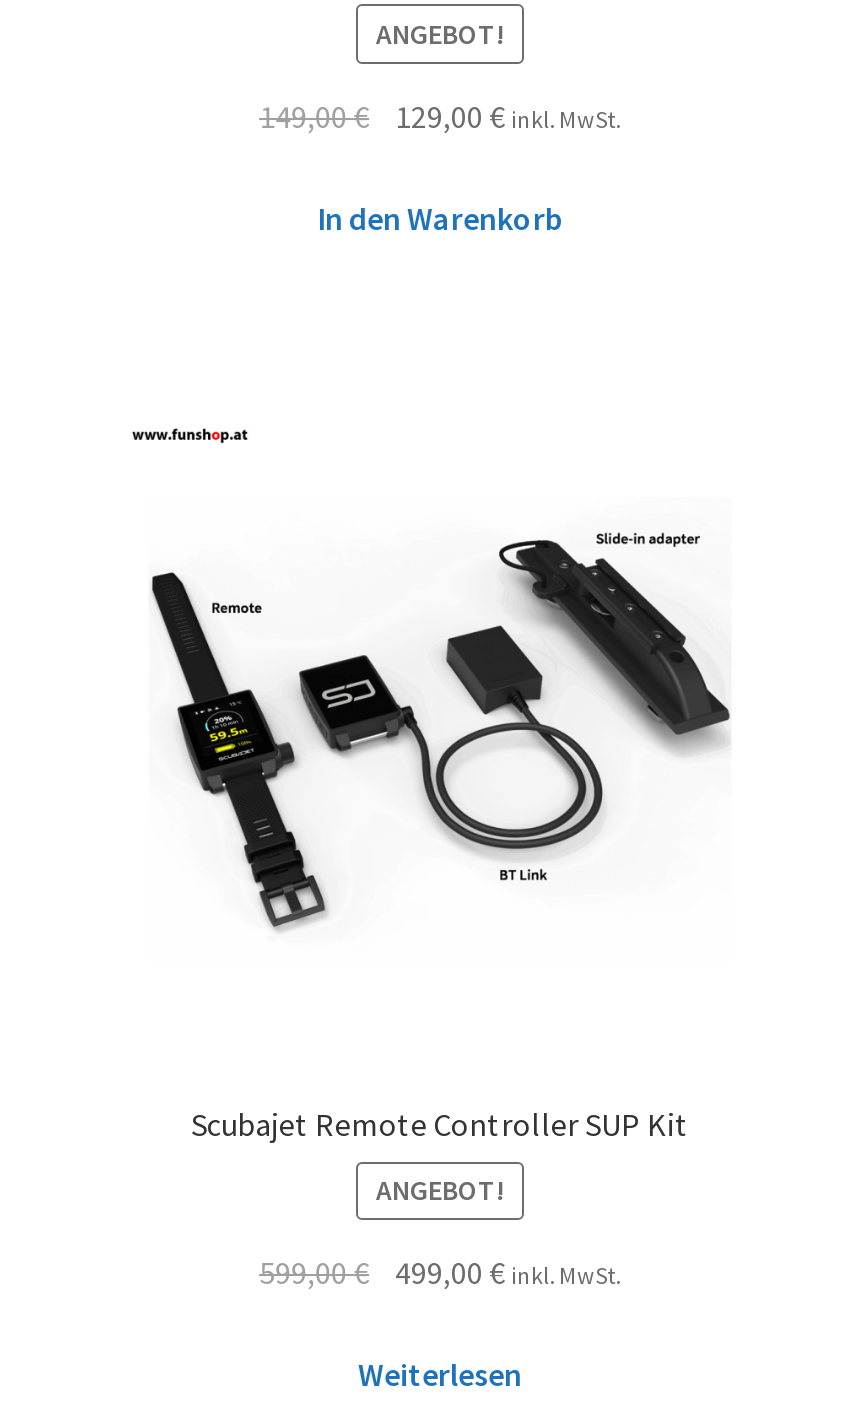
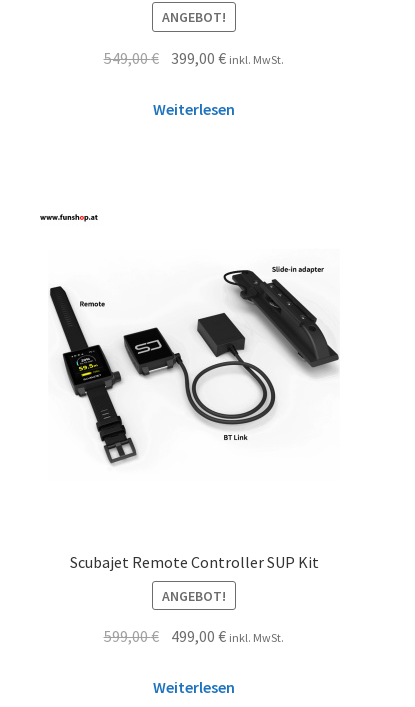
- 149,00€
- 129,00 € inkl. MwSt.
+ 549,00€
+ 399,00 € inkl. MwSt.

- In den Warenkorb
+ Weiterlesen
